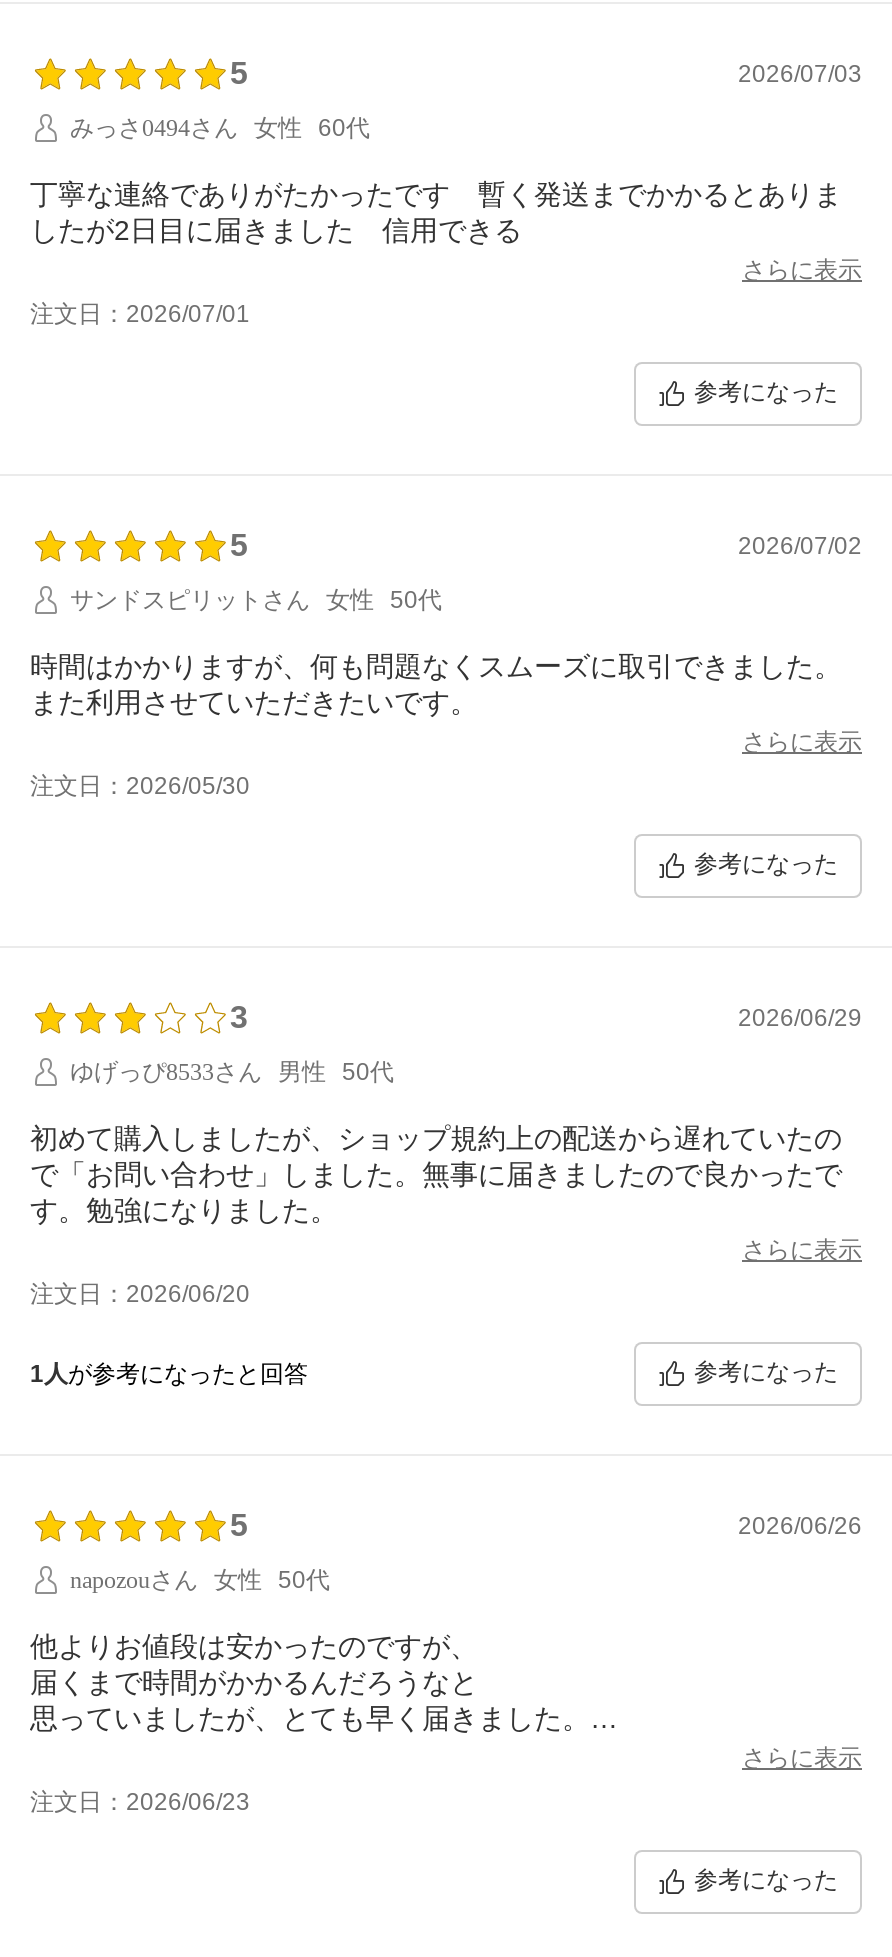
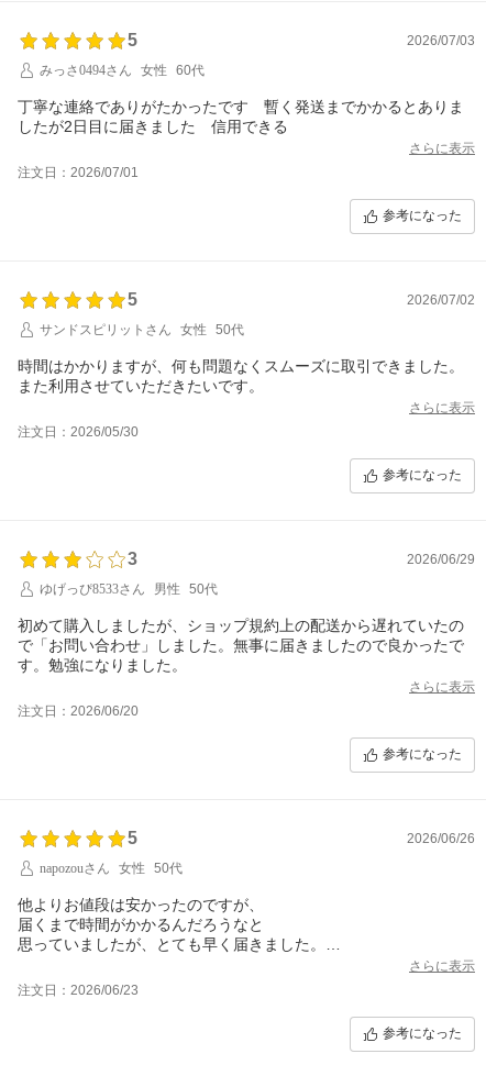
- 1人が参考になったと回答
